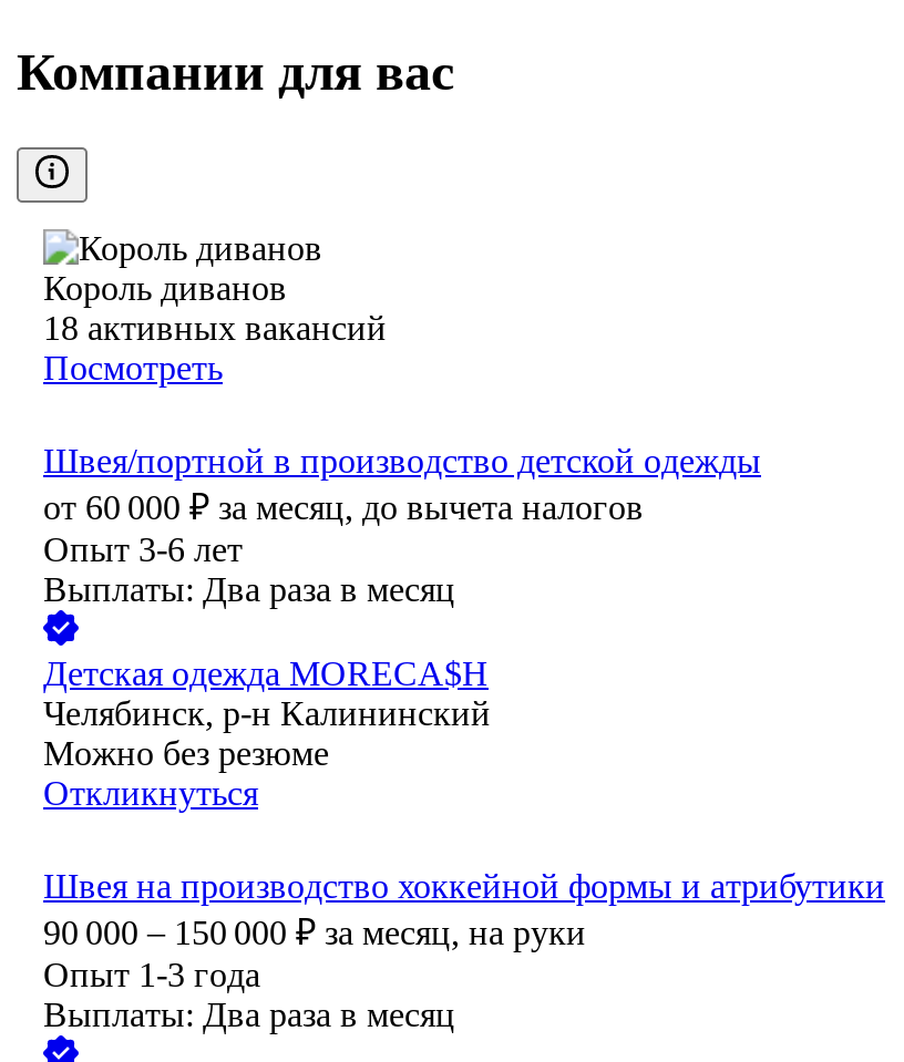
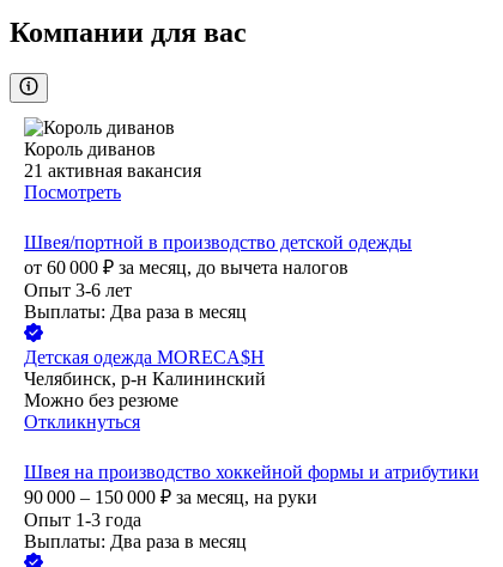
- 18 активных вакансий
+ 21 активная вакансия
